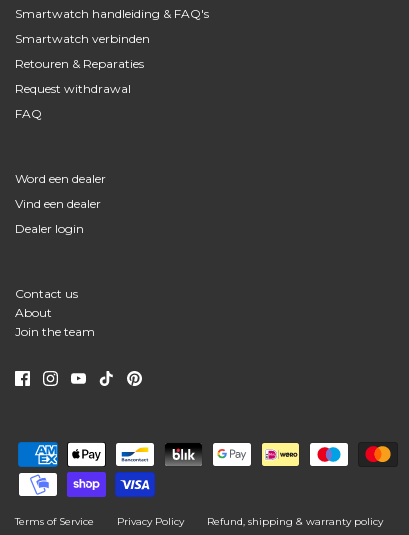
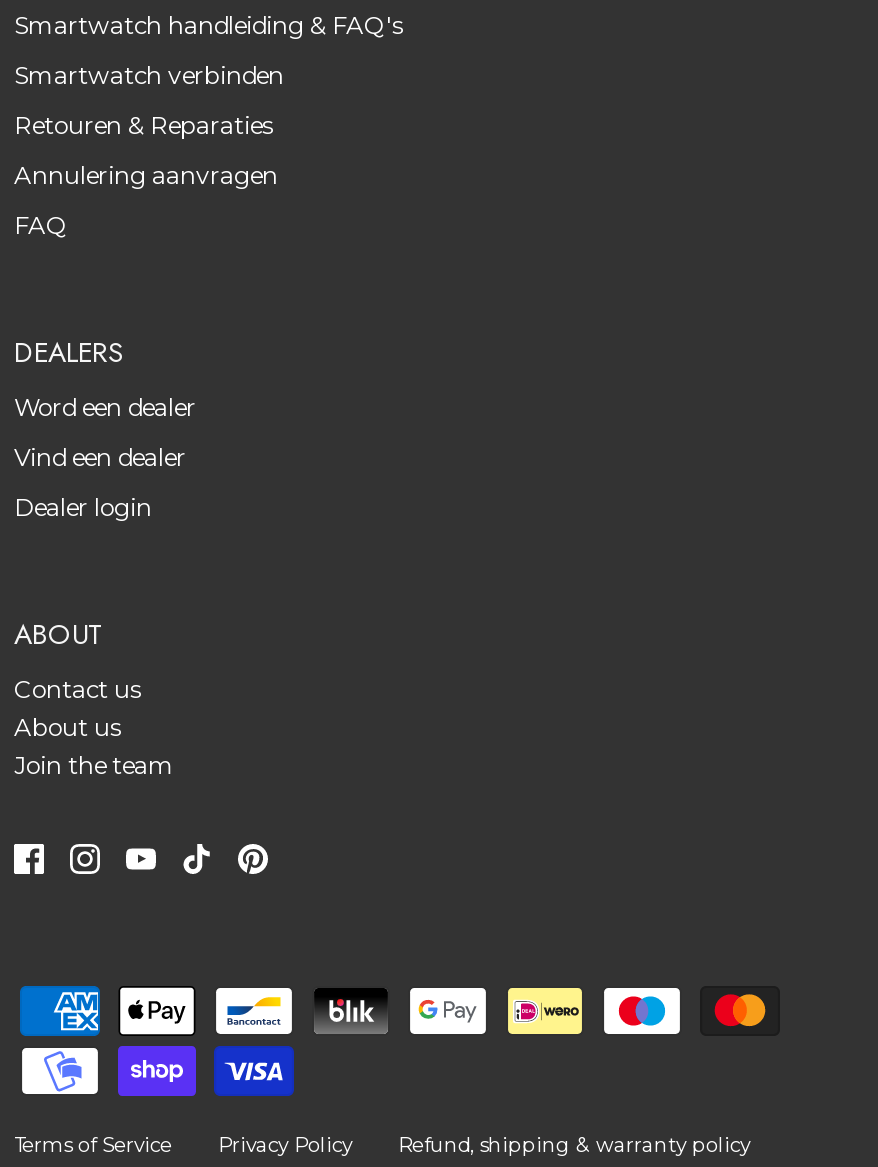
- Request withdrawal
+ Annulering aanvragen

+ DEALERS

+ ABOUT

- About
+ About us
